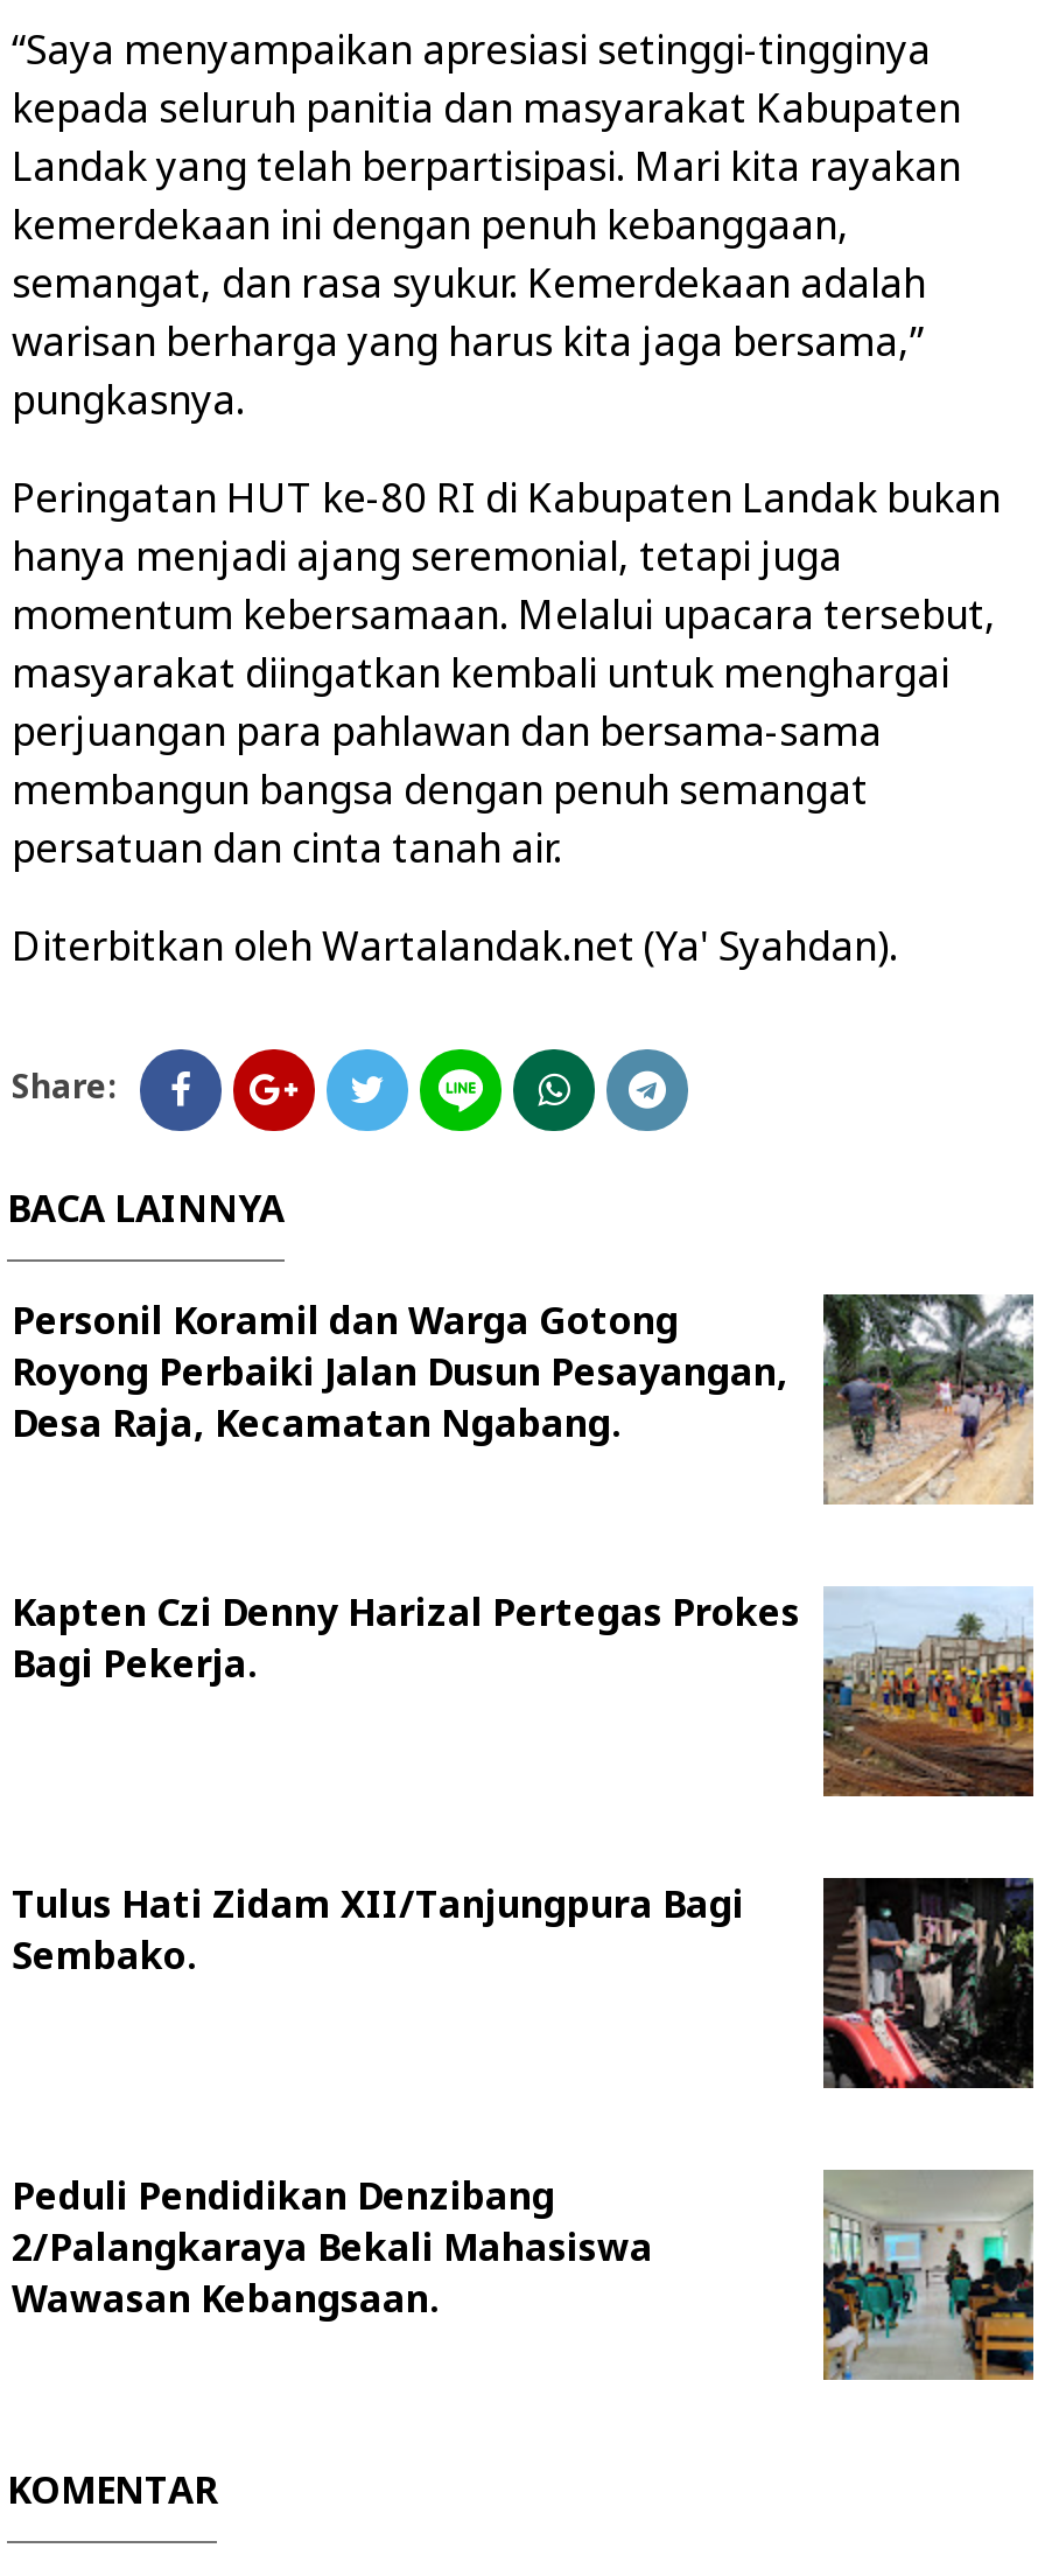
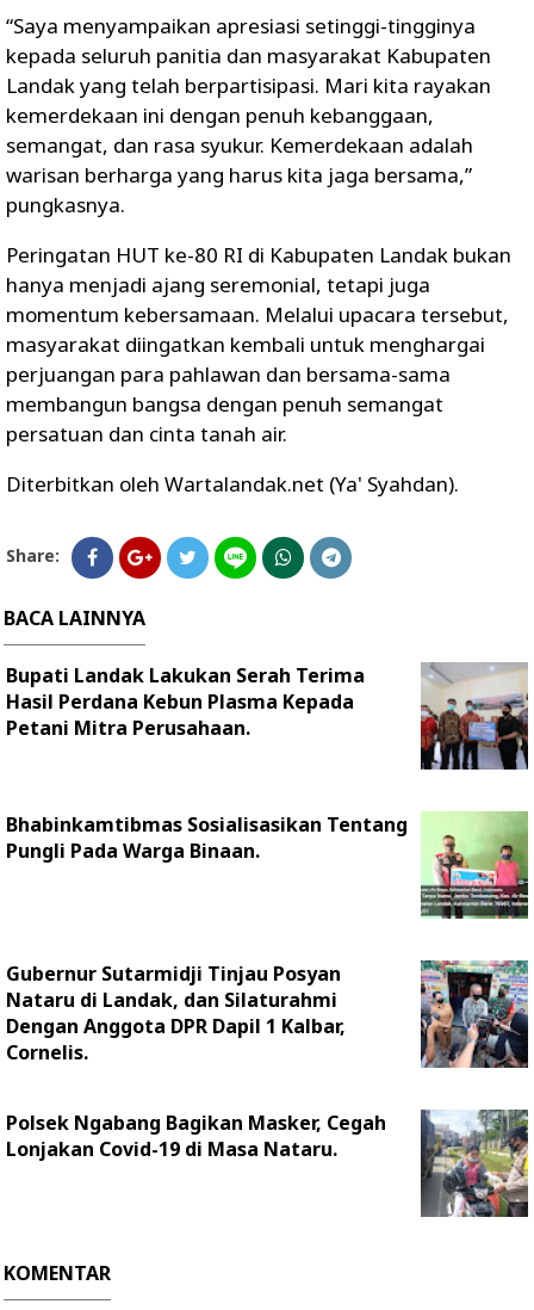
- Personil Koramil dan Warga Gotong
- Royong Perbaiki Jalan Dusun Pesayangan,
- Desa Raja, Kecamatan Ngabang.
+ Bupati Landak Lakukan Serah Terima
+ Hasil Perdana Kebun Plasma Kepada
+ Petani Mitra Perusahaan.

- [image]
+ [image]

- [image]
- Kapten Czi Denny Harizal Pertegas Prokes
- Bagi Pekerja.
+ [image]
+ Bhabinkamtibmas Sosialisasikan Tentang
+ Pungli Pada Warga Binaan.

- Tulus Hati Zidam XII/Tanjungpura Bagi
- Sembako.
+ Gubernur Sutarmidji Tinjau Posyan
+ Nataru di Landak, dan Silaturahmi
+ Dengan Anggota DPR Dapil 1 Kalbar,
+ Cornelis.

- [image]
+ [image]

- Peduli Pendidikan Denzibang
- 2/Palangkaraya Bekali Mahasiswa
- Wawasan Kebangsaan.
+ Polsek Ngabang Bagikan Masker, Cegah
+ Lonjakan Covid-19 di Masa Nataru.

- [image]
+ [image]
